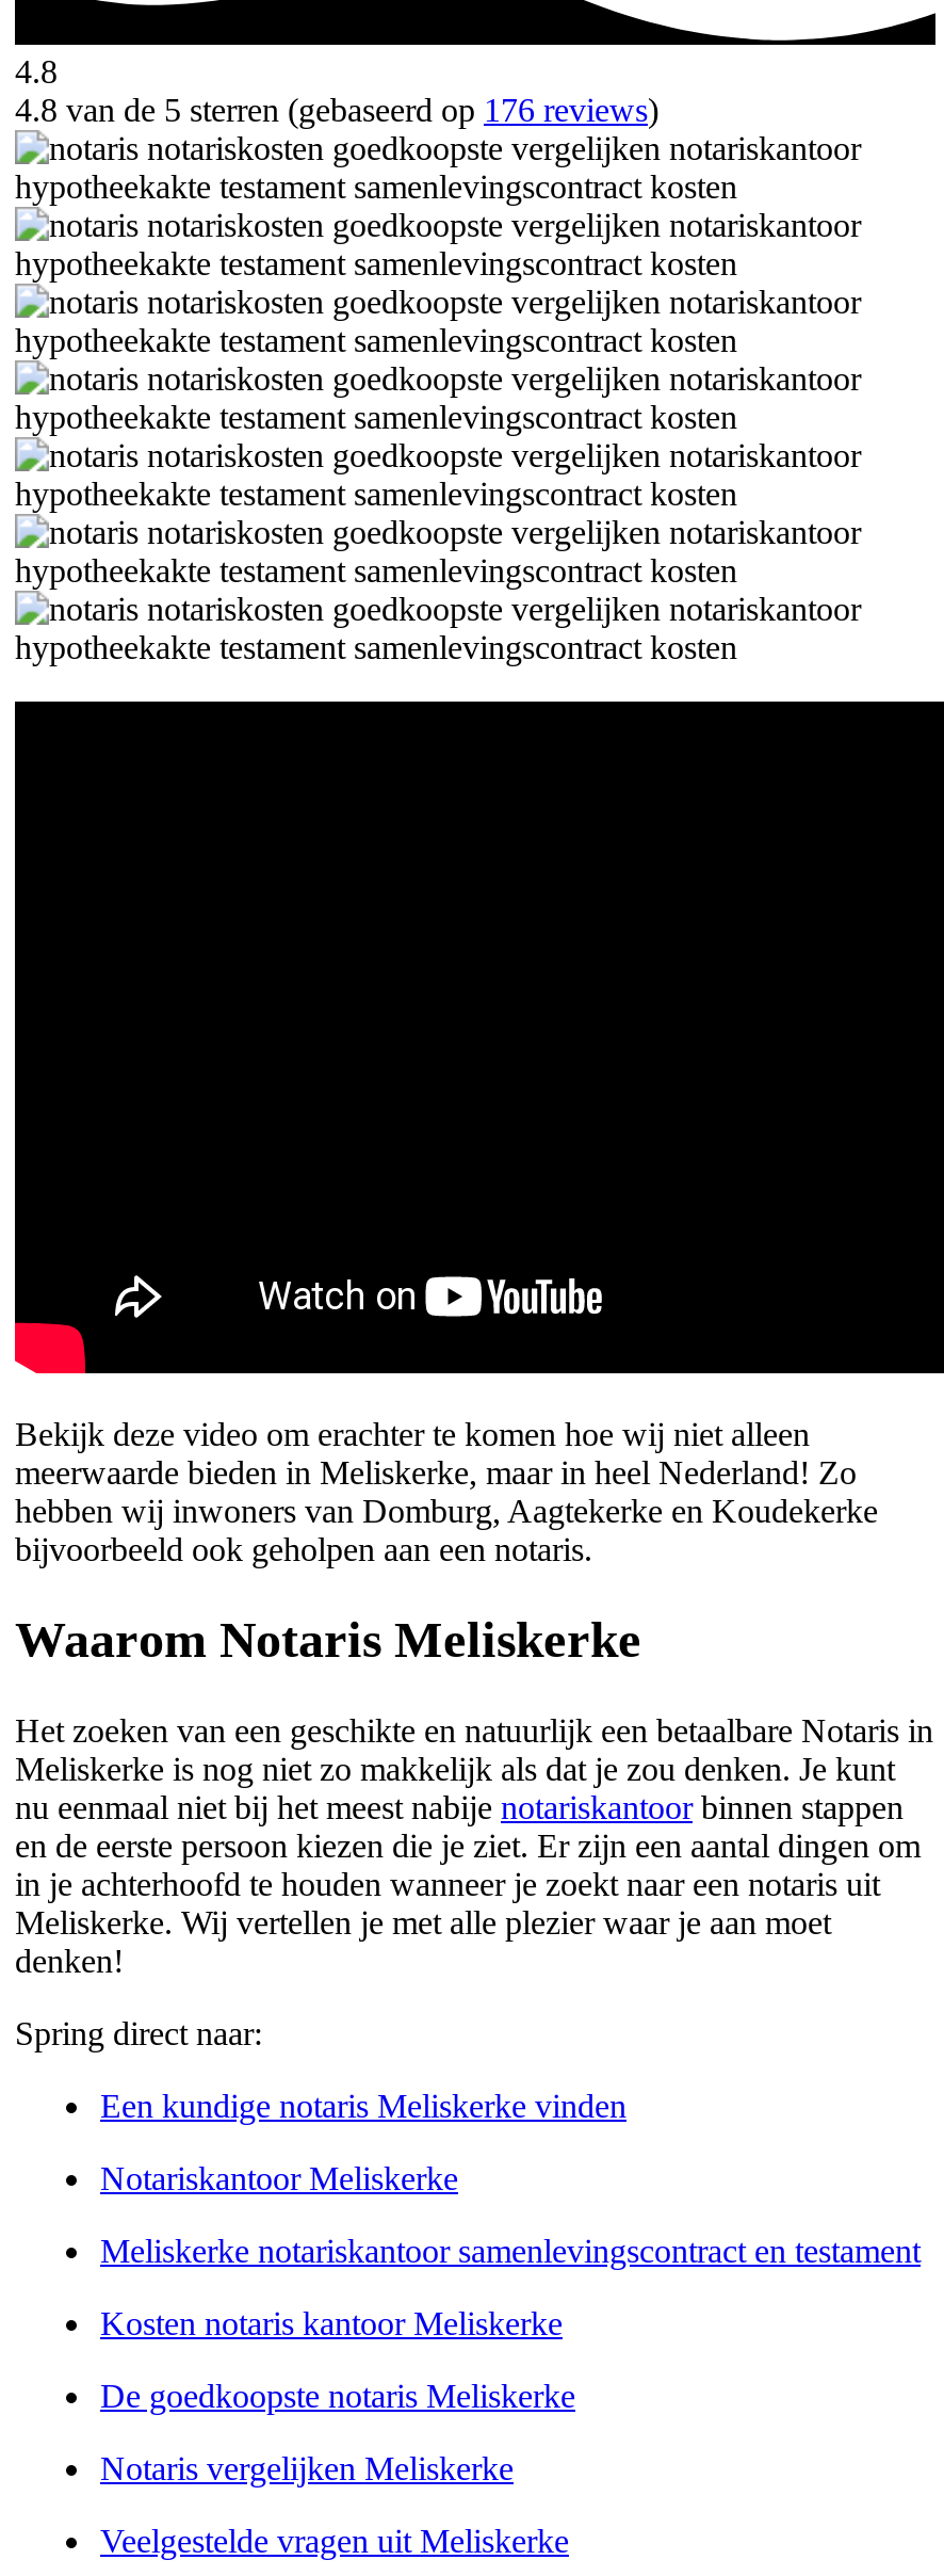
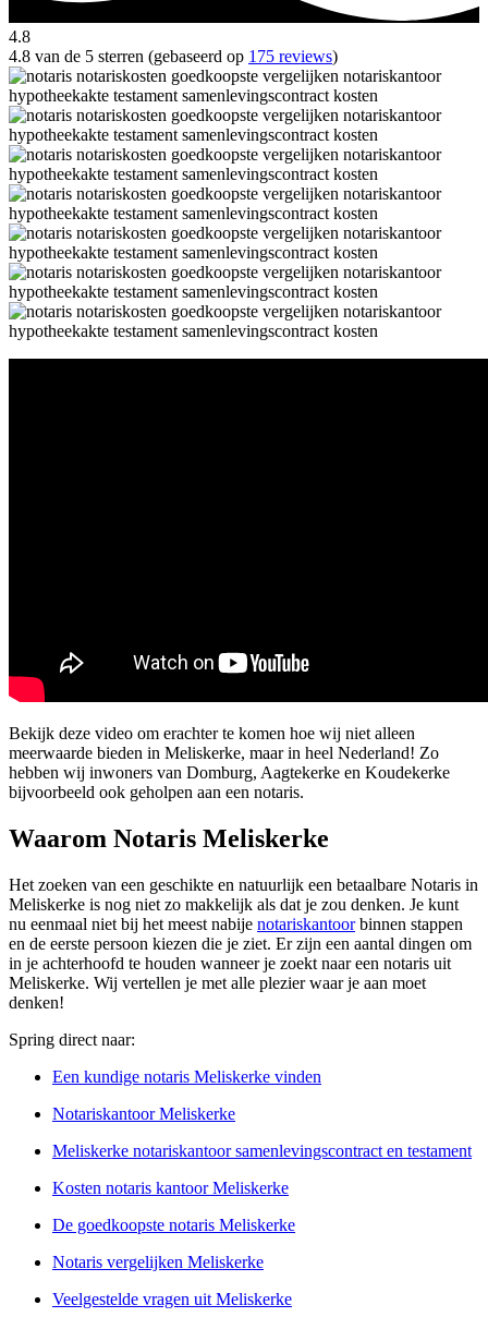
- 4.8 van de 5 sterren (gebaseerd op 176 reviews)
+ 4.8 van de 5 sterren (gebaseerd op 175 reviews)
